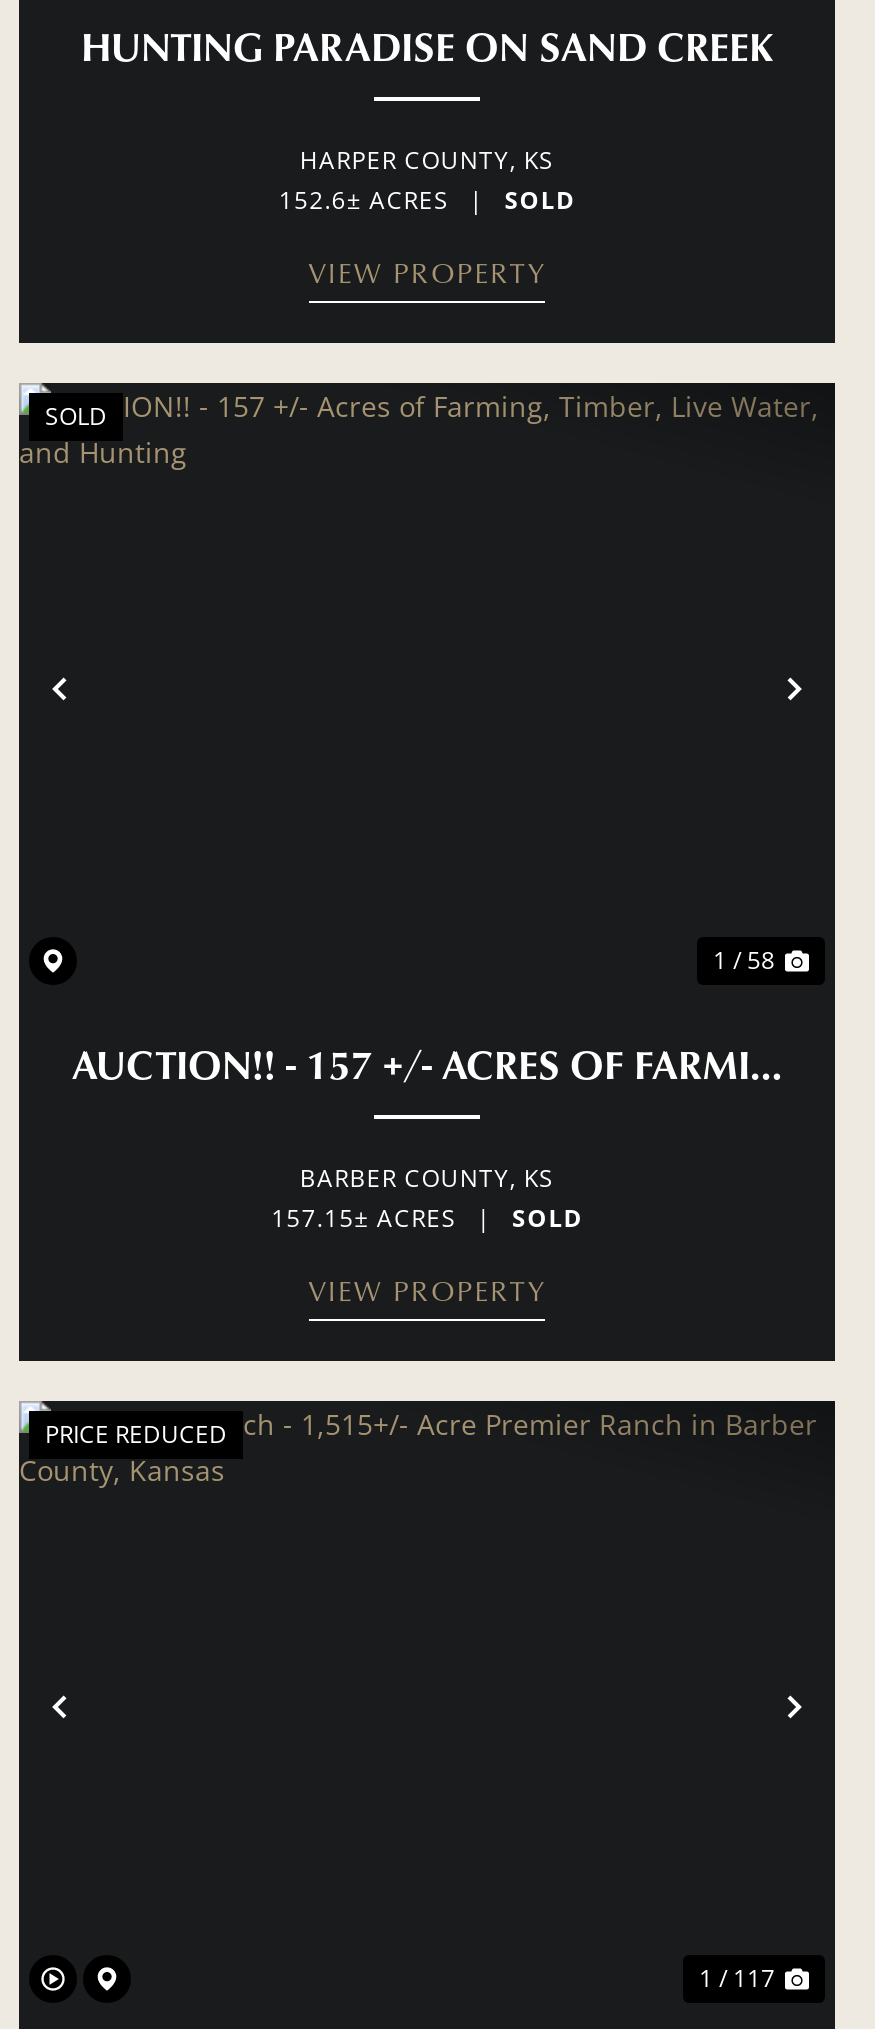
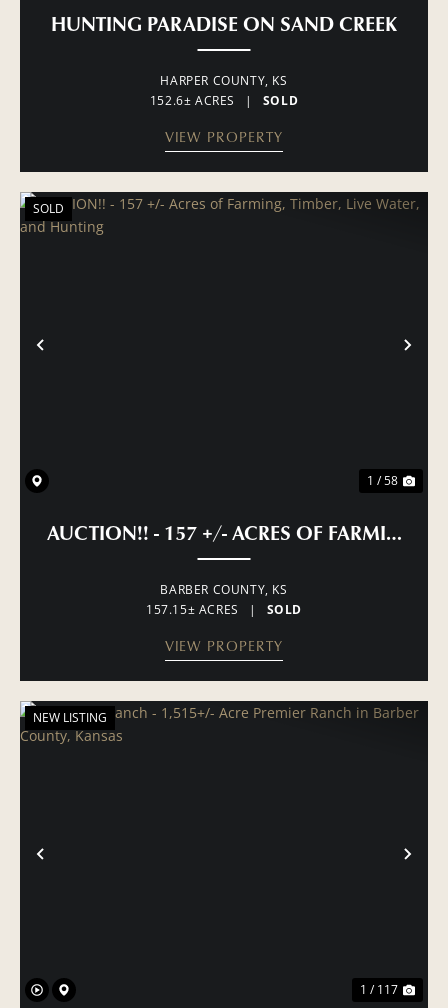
- PRICE REDUCED
+ NEW LISTING
